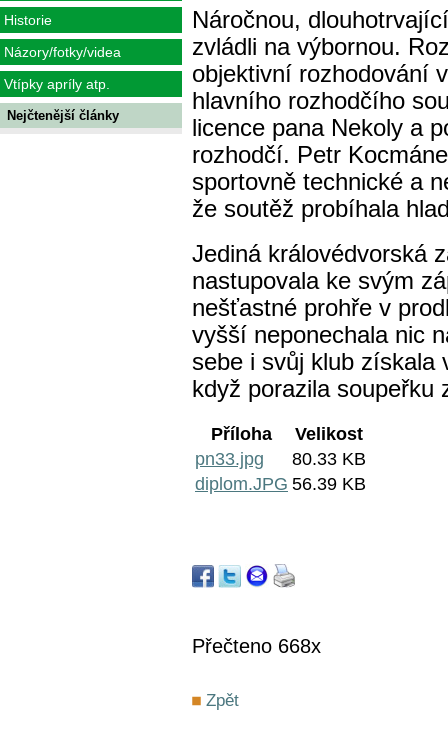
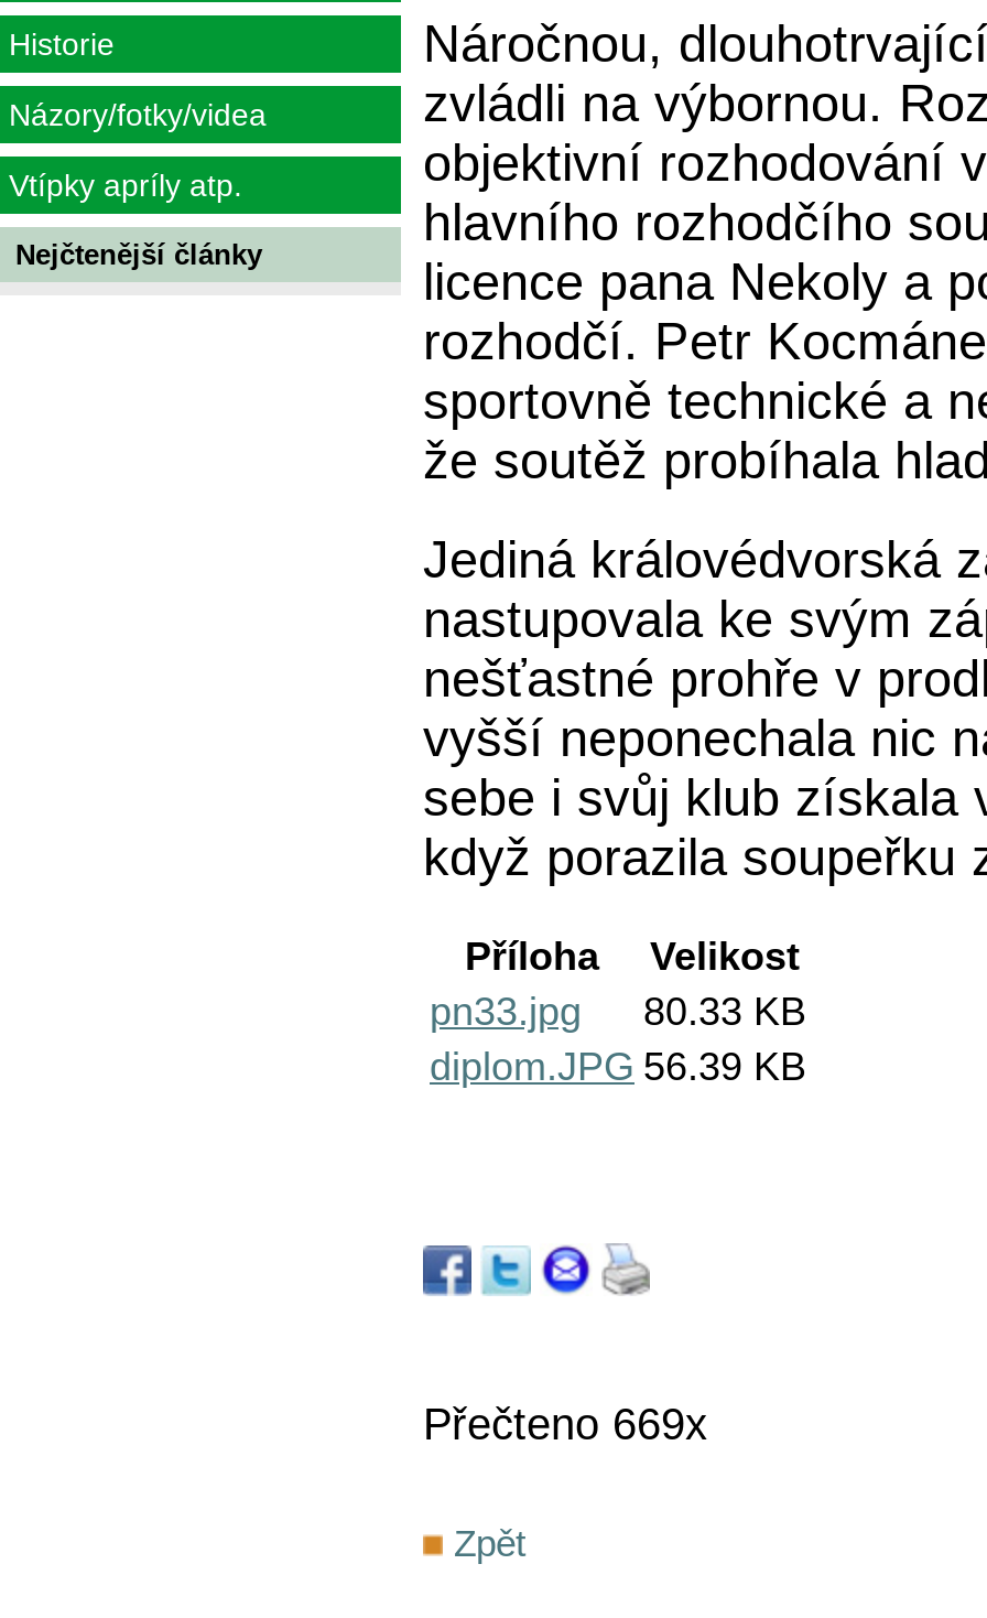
- Přečteno 668x
+ Přečteno 669x
